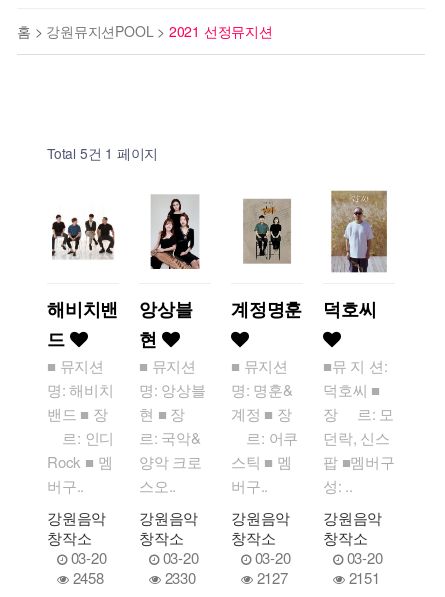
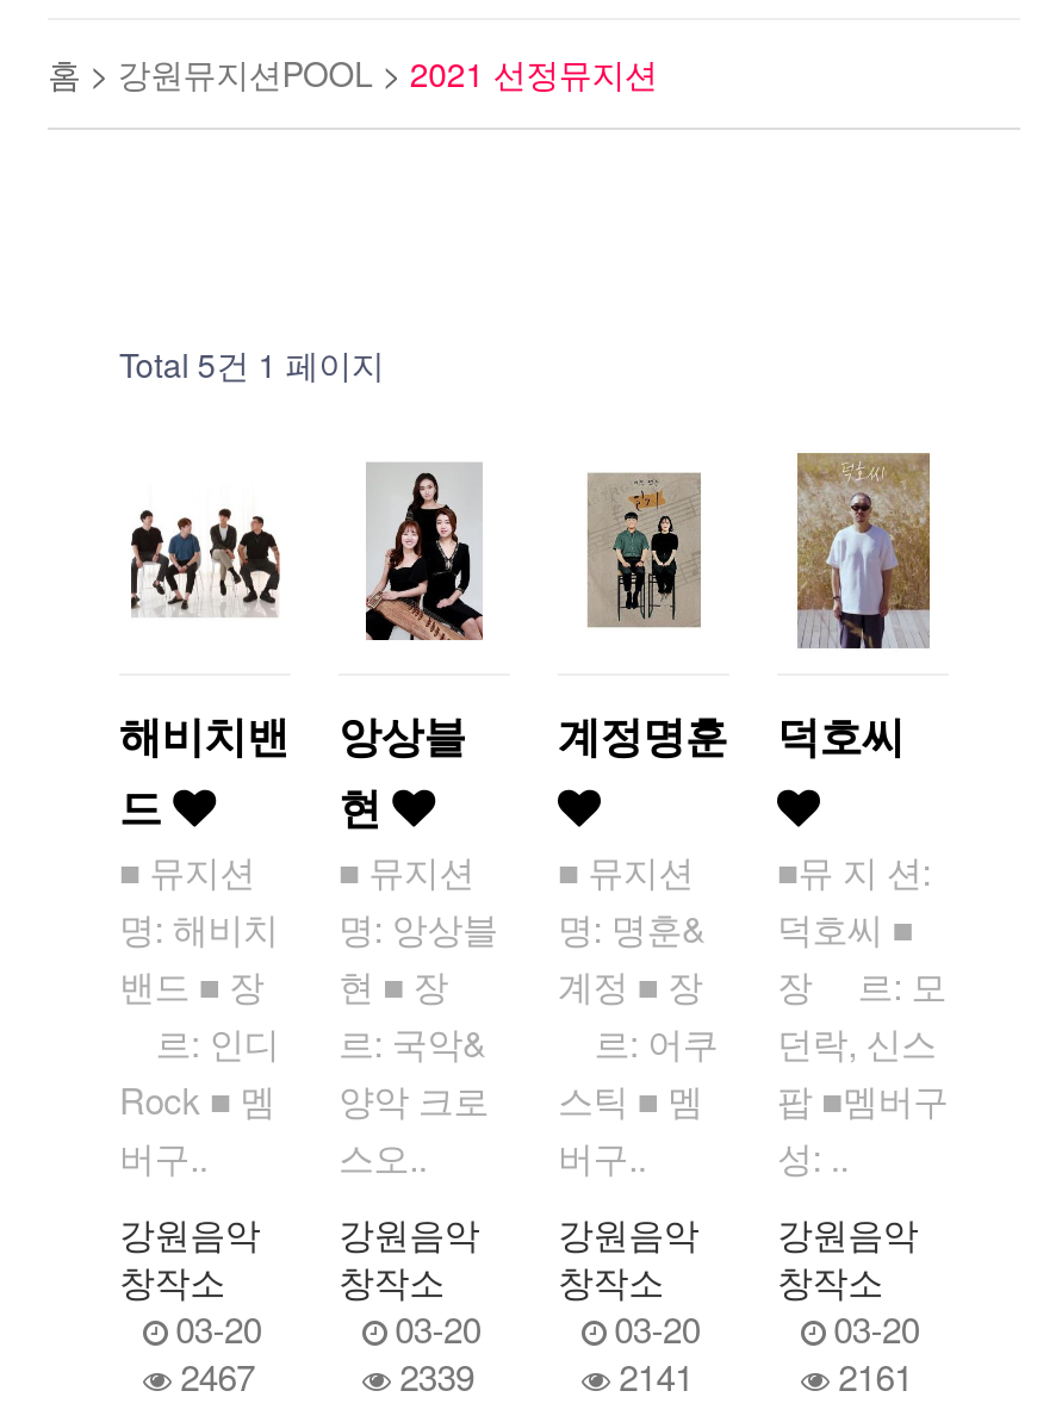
- 2458
+ 2467

- 2330
+ 2339

- 2127
+ 2141

- 2151
+ 2161
